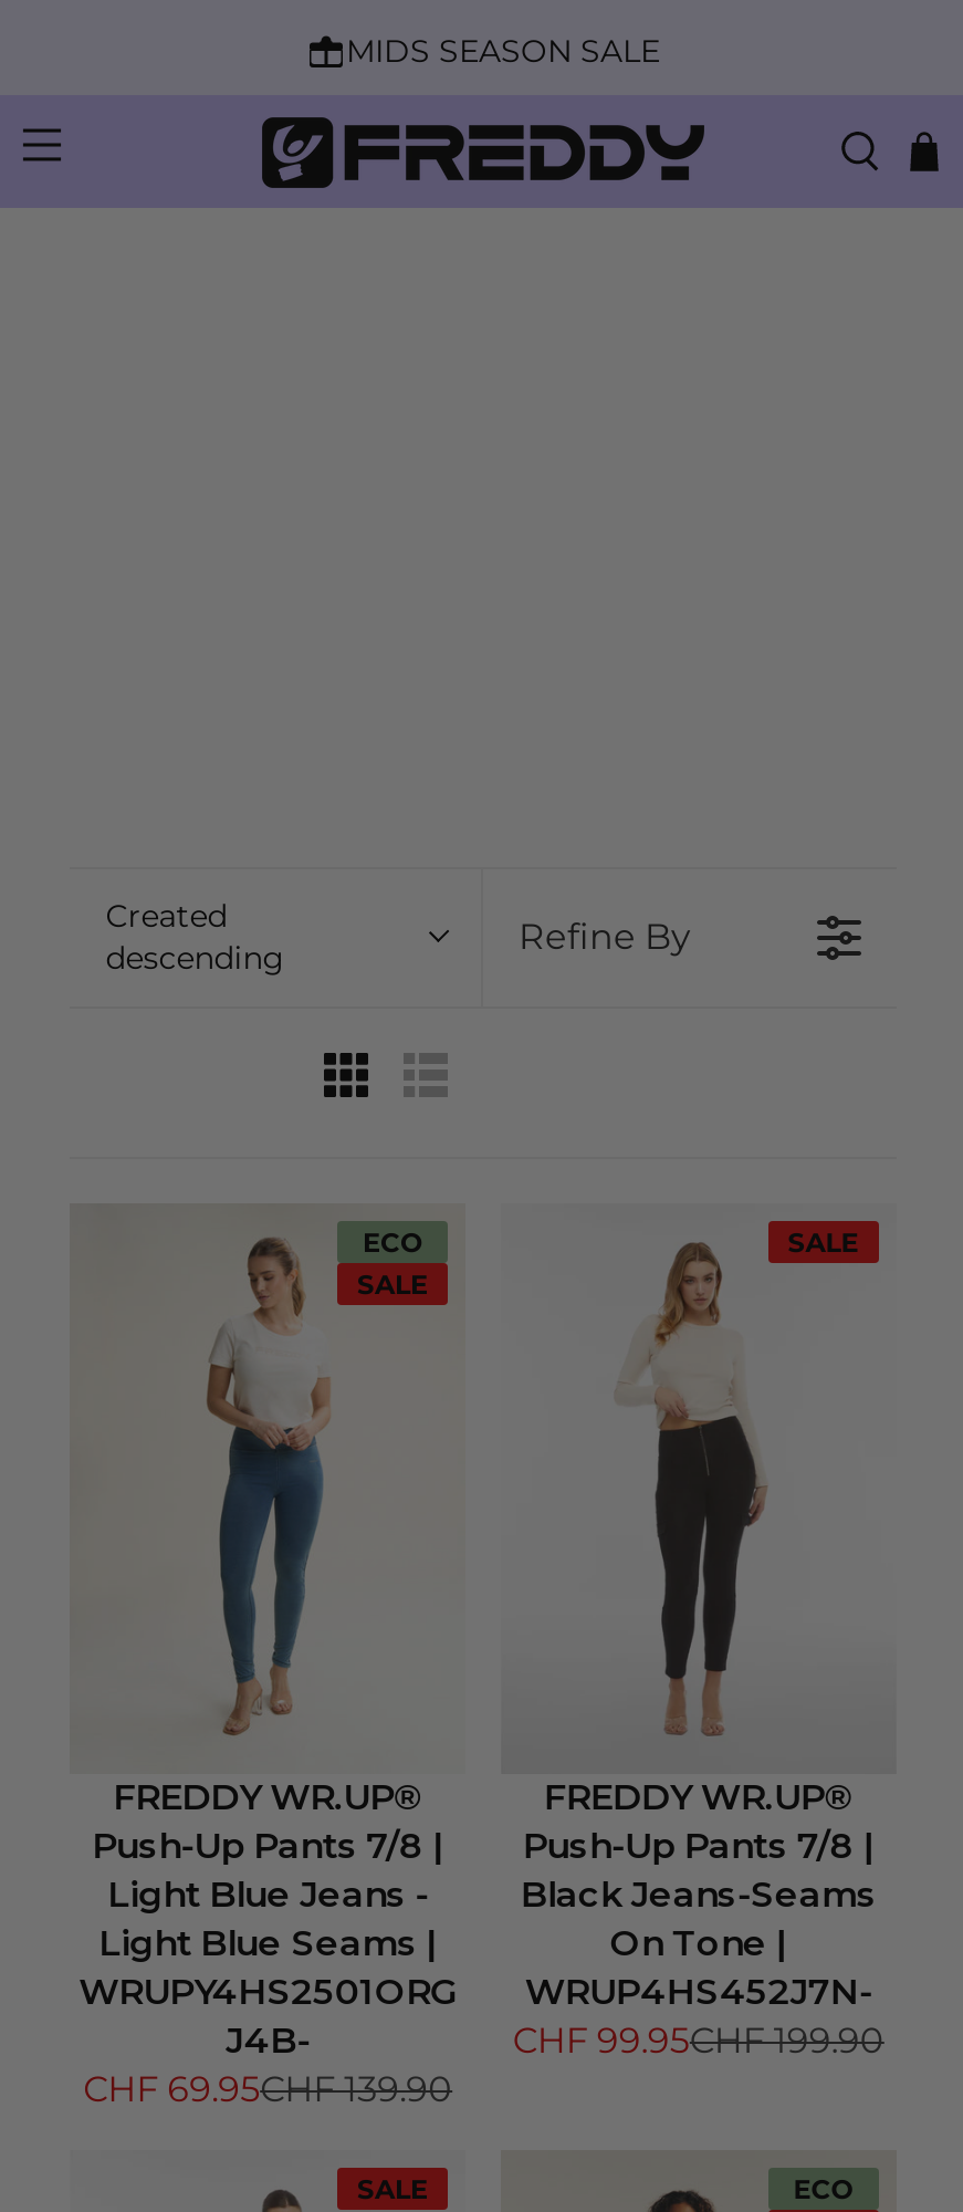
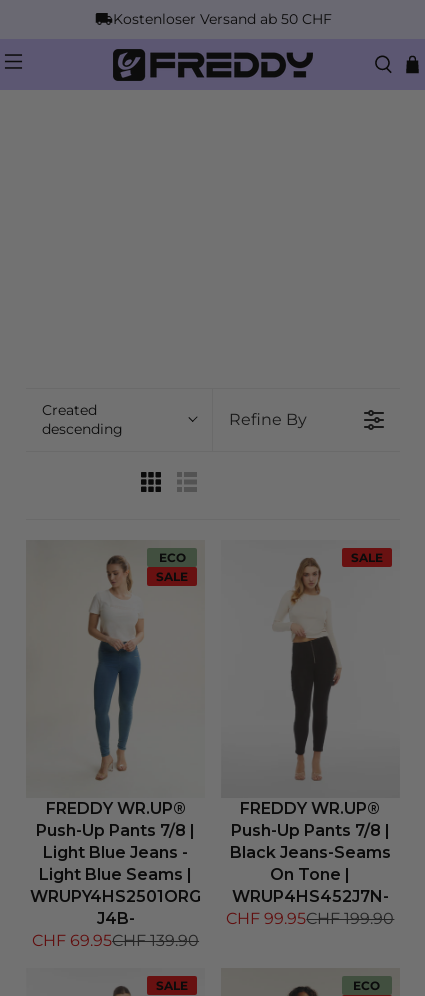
- MIDS SEASON SALE
+ Kostenloser Versand ab 50 CHF
